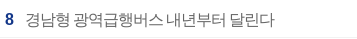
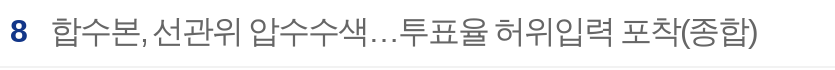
- 경남형 광역급행버스 내년부터 달린다
+ 합수본, 선관위 압수수색…투표율 허위입력 포착(종합)
